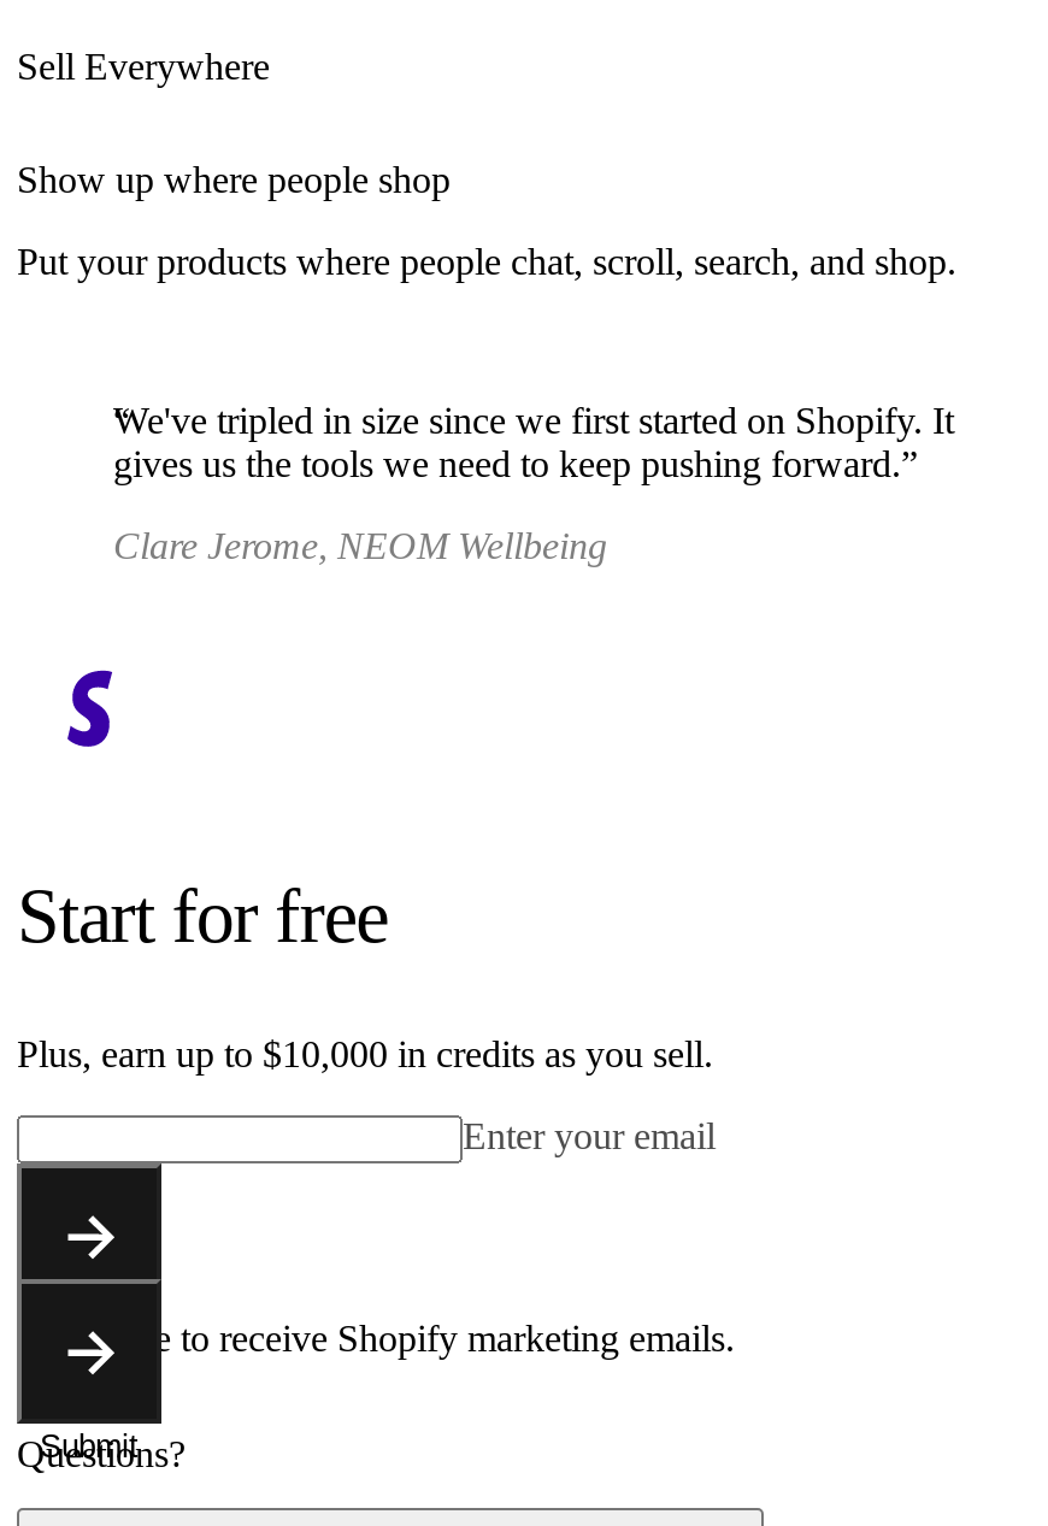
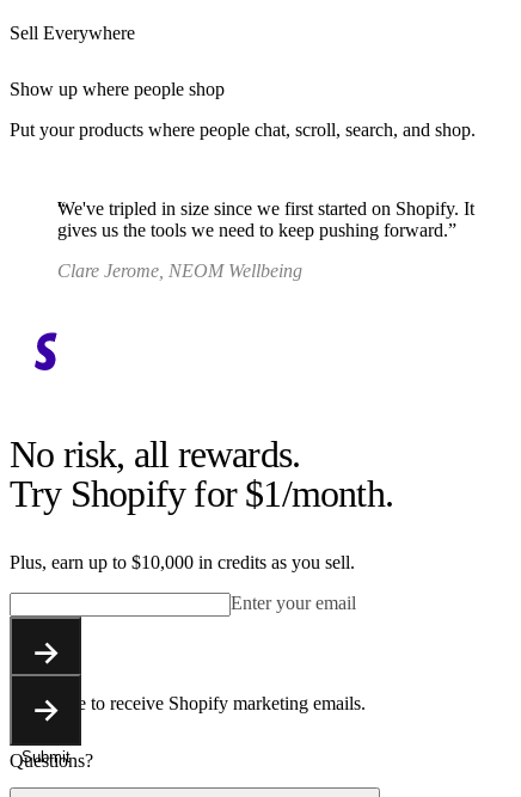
- Start for free
+ No risk, all rewards.
+ Try Shopify for $1/month.
